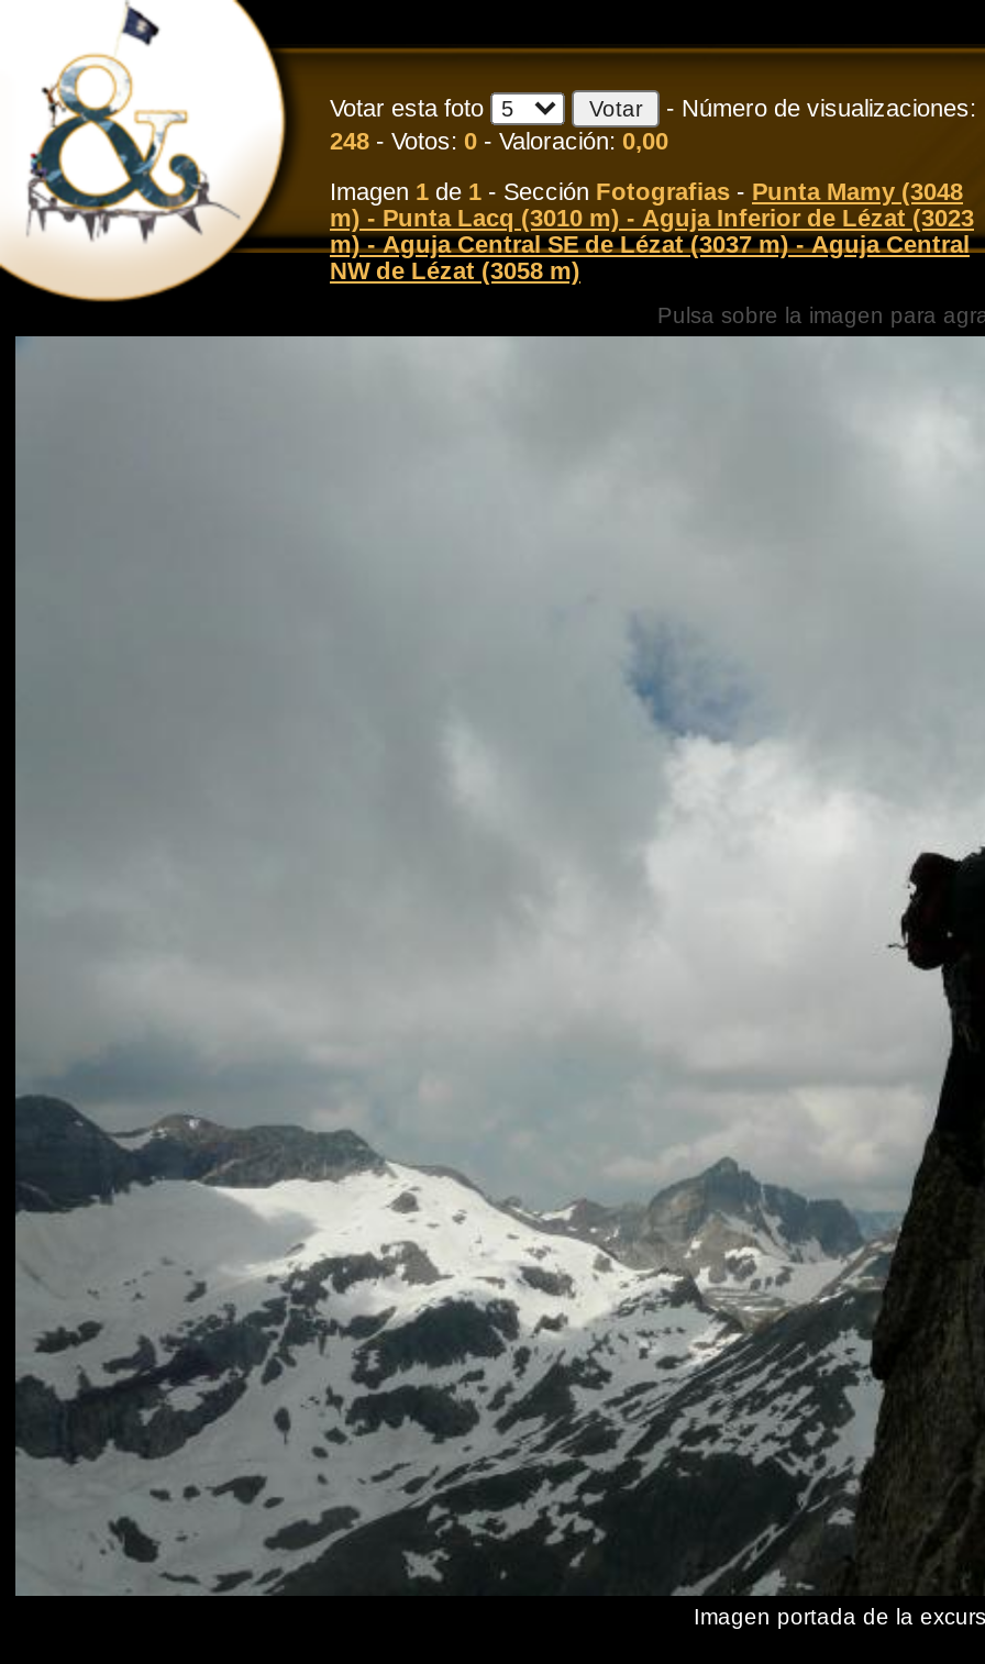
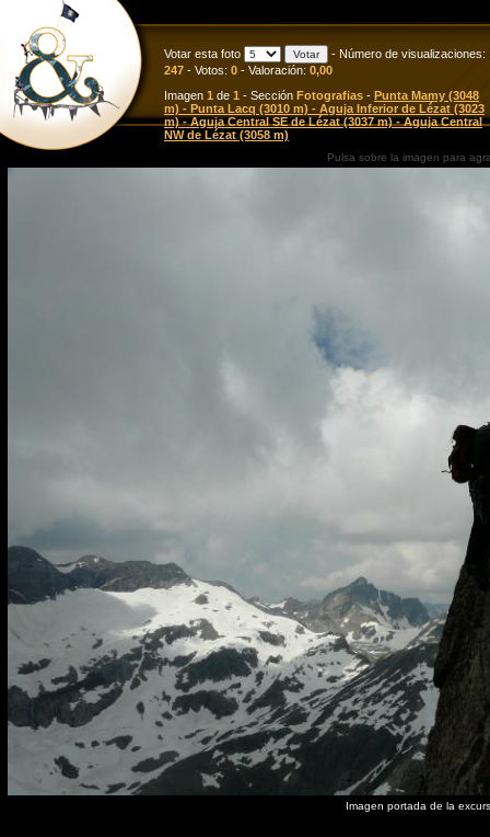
- 248 - Votos: 0 - Valoración: 0,00
+ 247 - Votos: 0 - Valoración: 0,00
